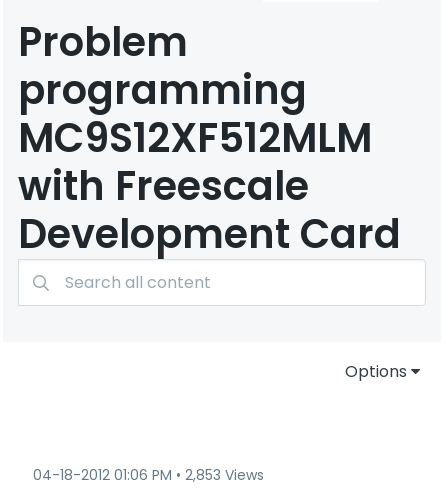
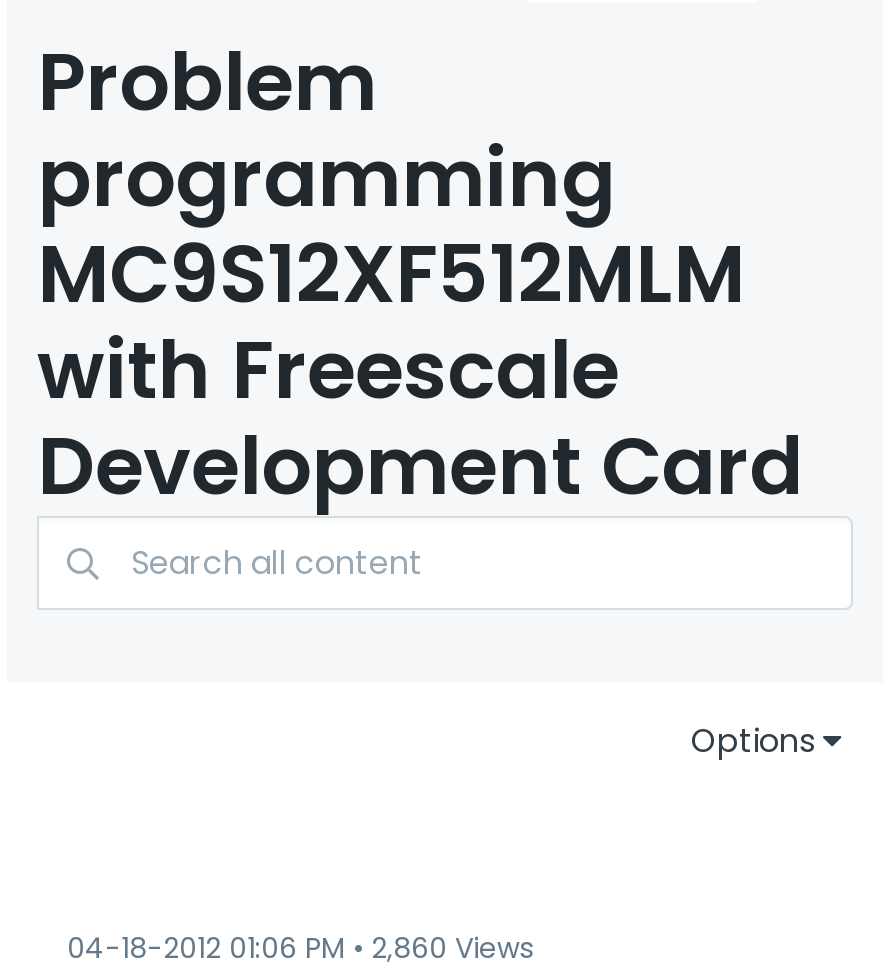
- 04-18-2012 01:06 PM 2,853 Views
+ 04-18-2012 01:06 PM 2,860 Views
